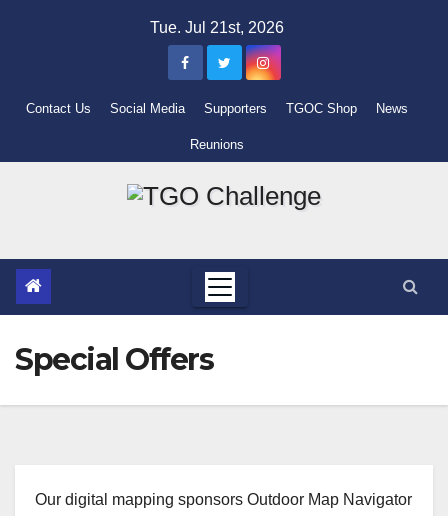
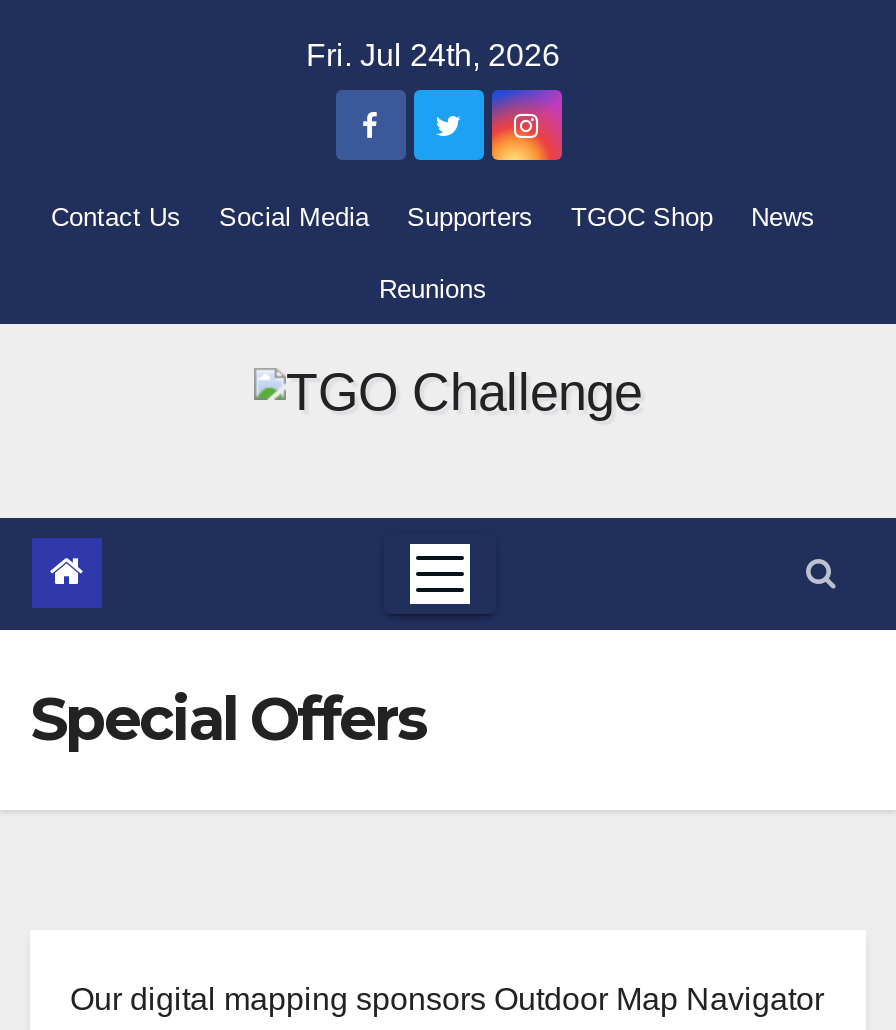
- Tue. Jul 21st, 2026
+ Fri. Jul 24th, 2026
